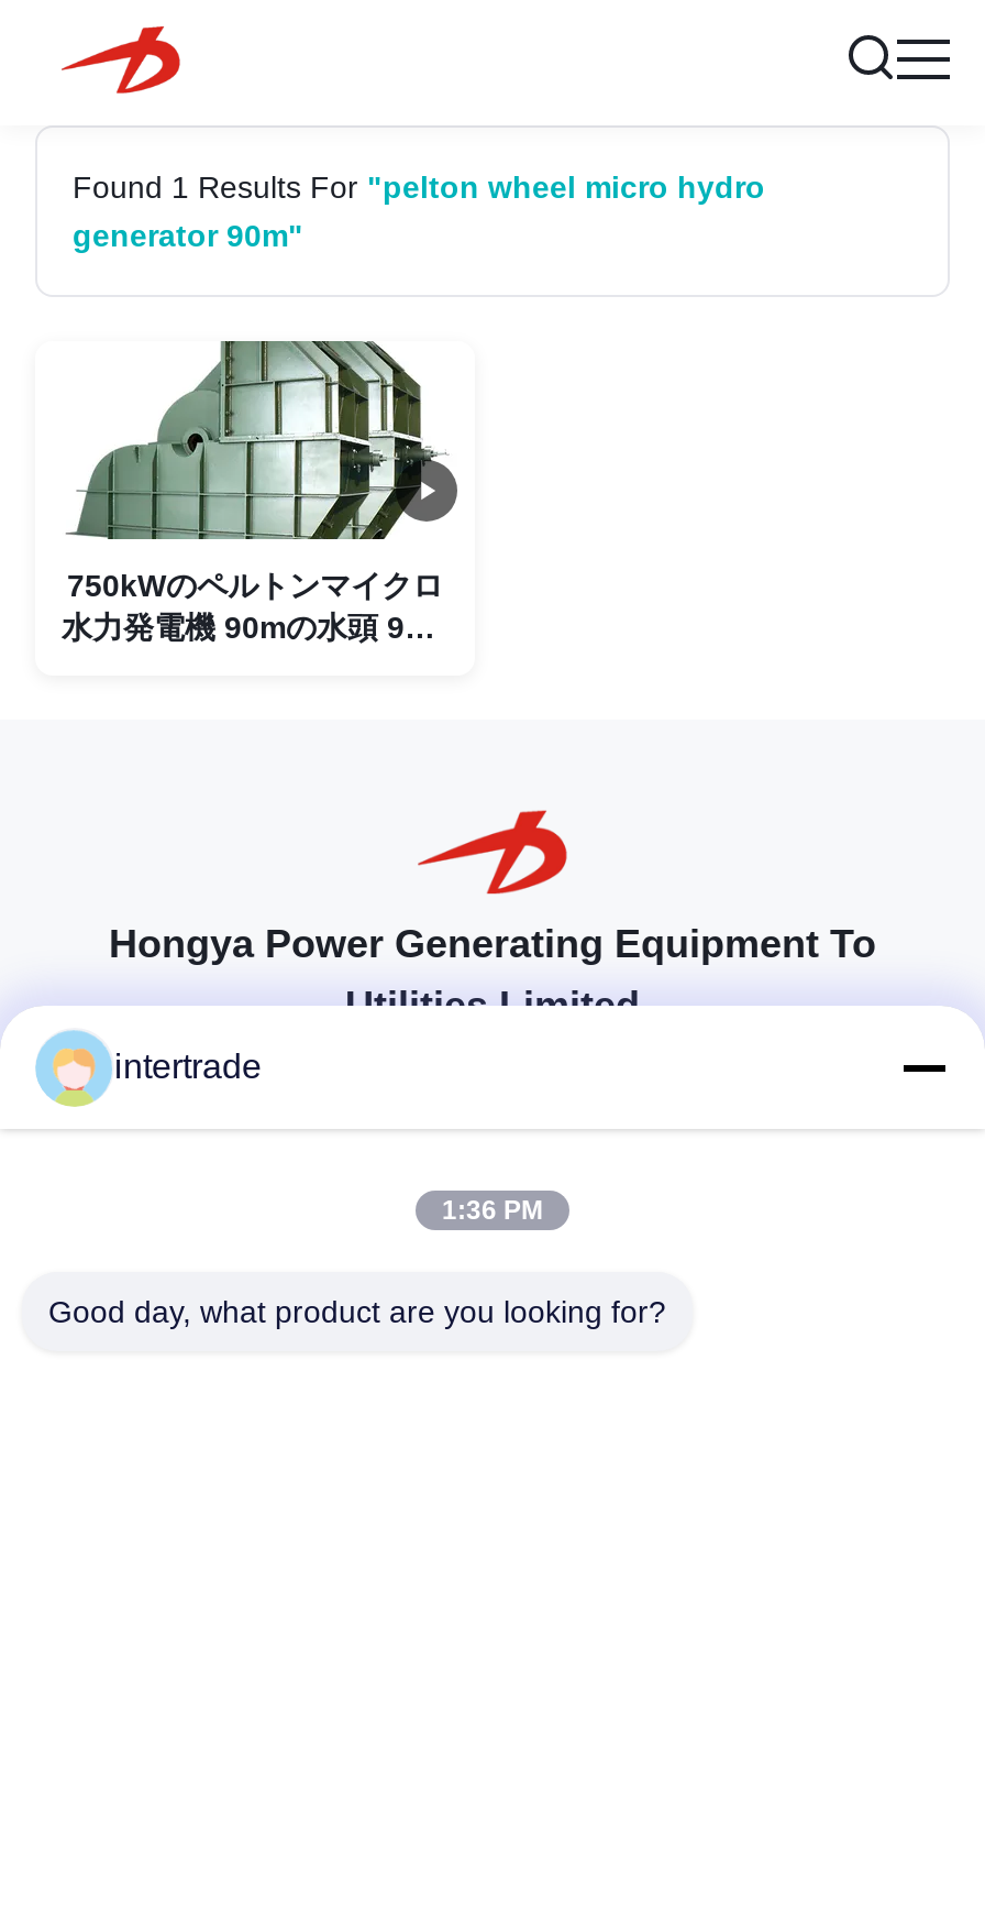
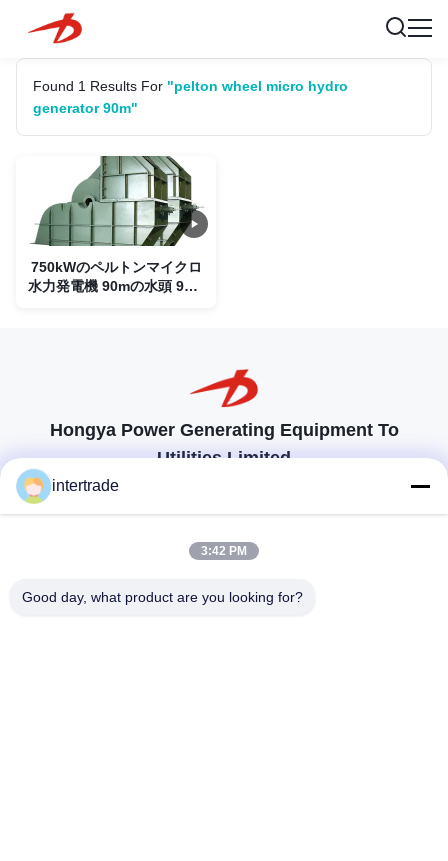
- 1:36 PM
+ 3:42 PM
